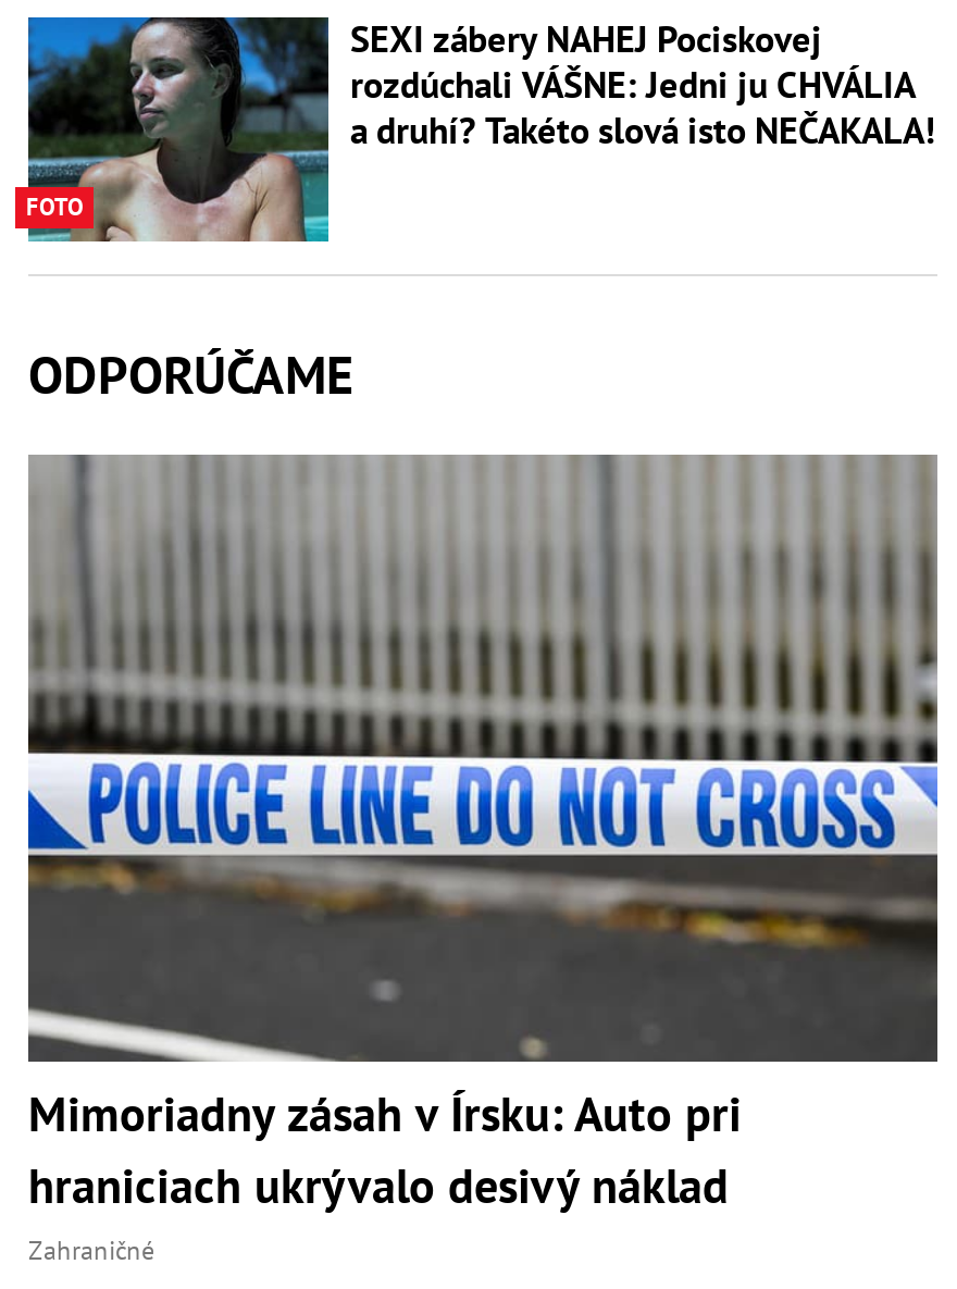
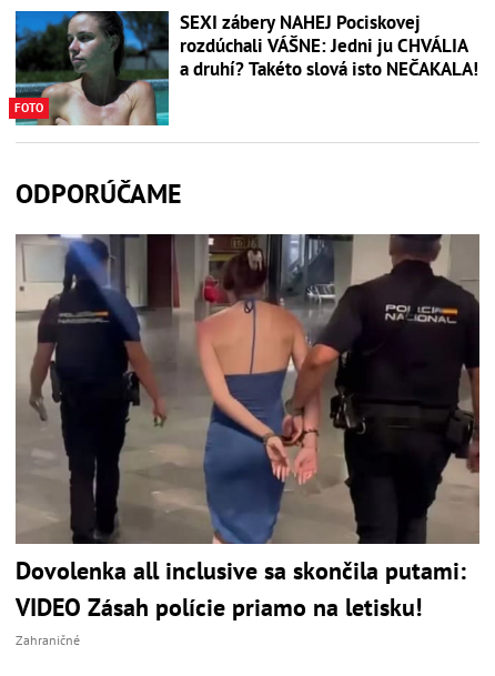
- [image]
- Mimoriadny zásah v Írsku: Auto pri
- hraniciach ukrývalo desivý náklad
+ [image]
+ Dovolenka all inclusive sa skončila putami:
+ VIDEO Zásah polície priamo na letisku!
